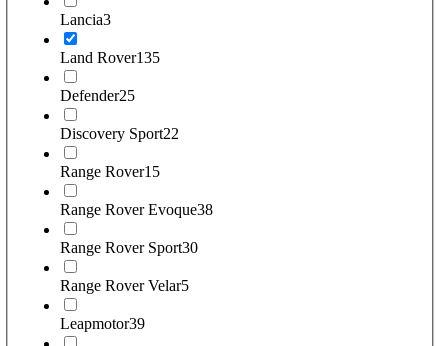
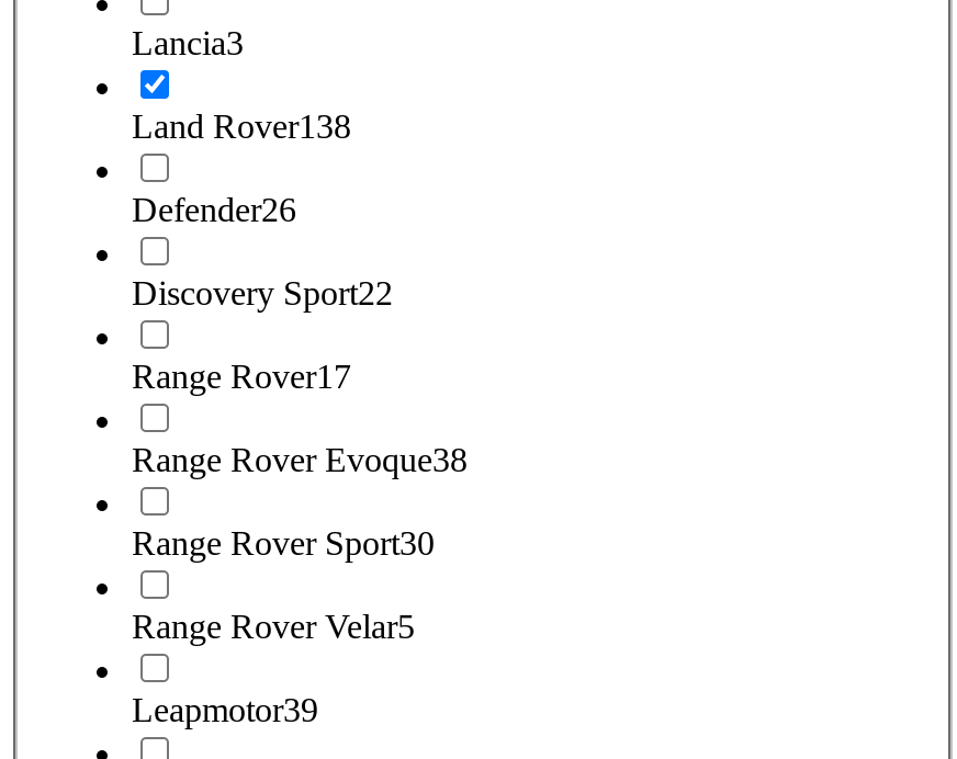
- Land Rover135
+ Land Rover138

- Defender25
+ Defender26

- Range Rover15
+ Range Rover17
